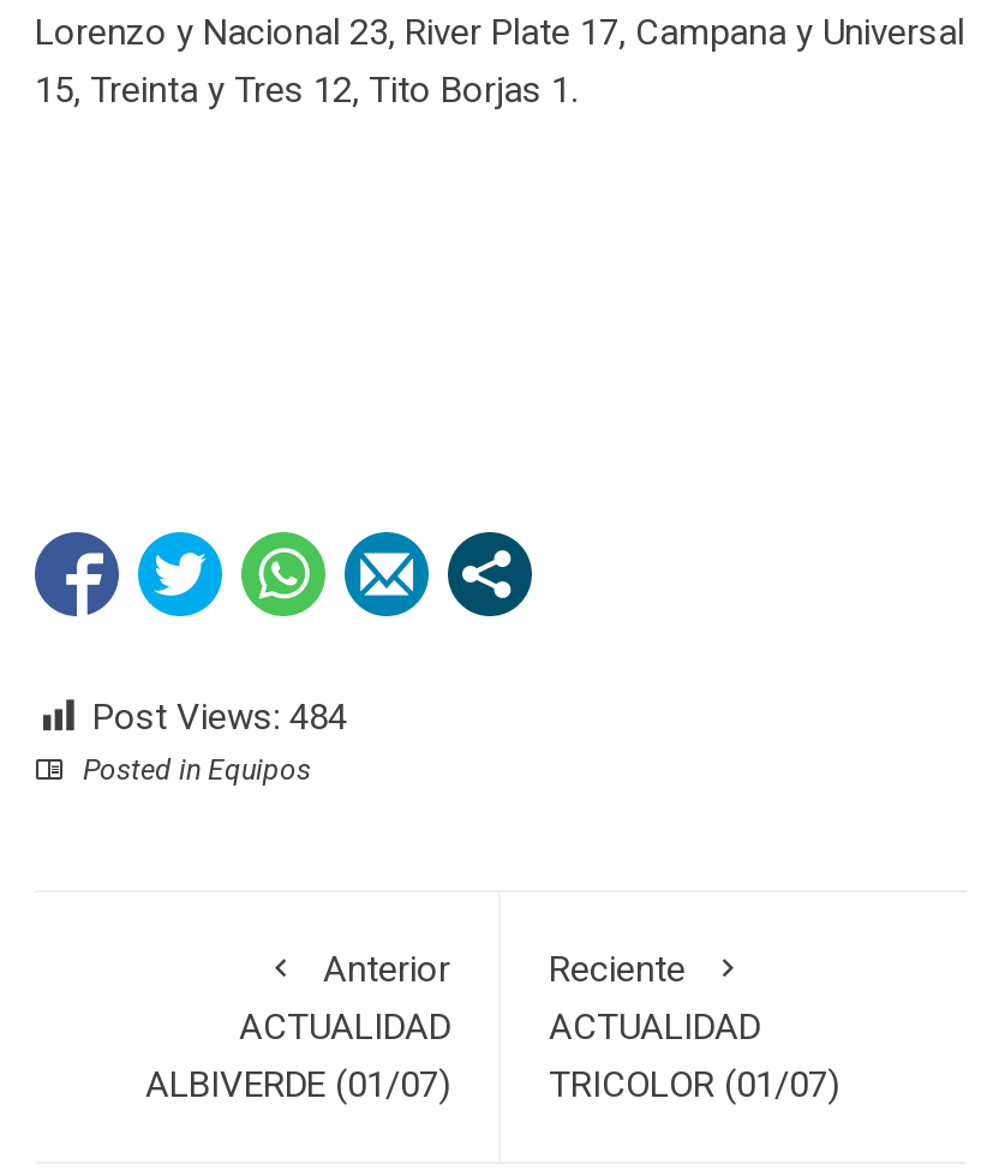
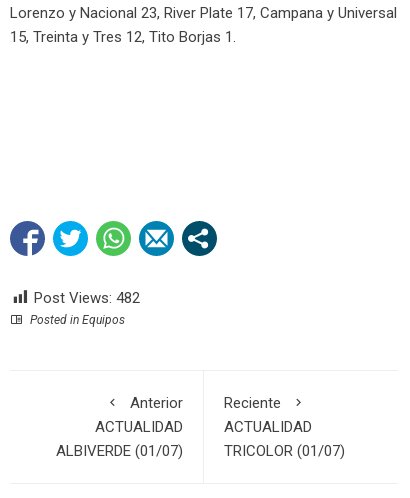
- Post Views: 484
+ Post Views: 482
